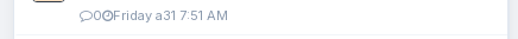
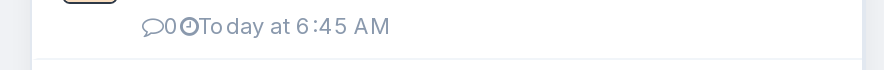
- 0 Friday a31 7:51 AM
+ 0 Today at 6:45 AM
